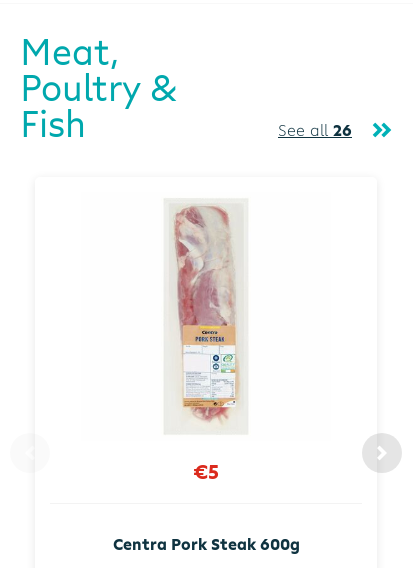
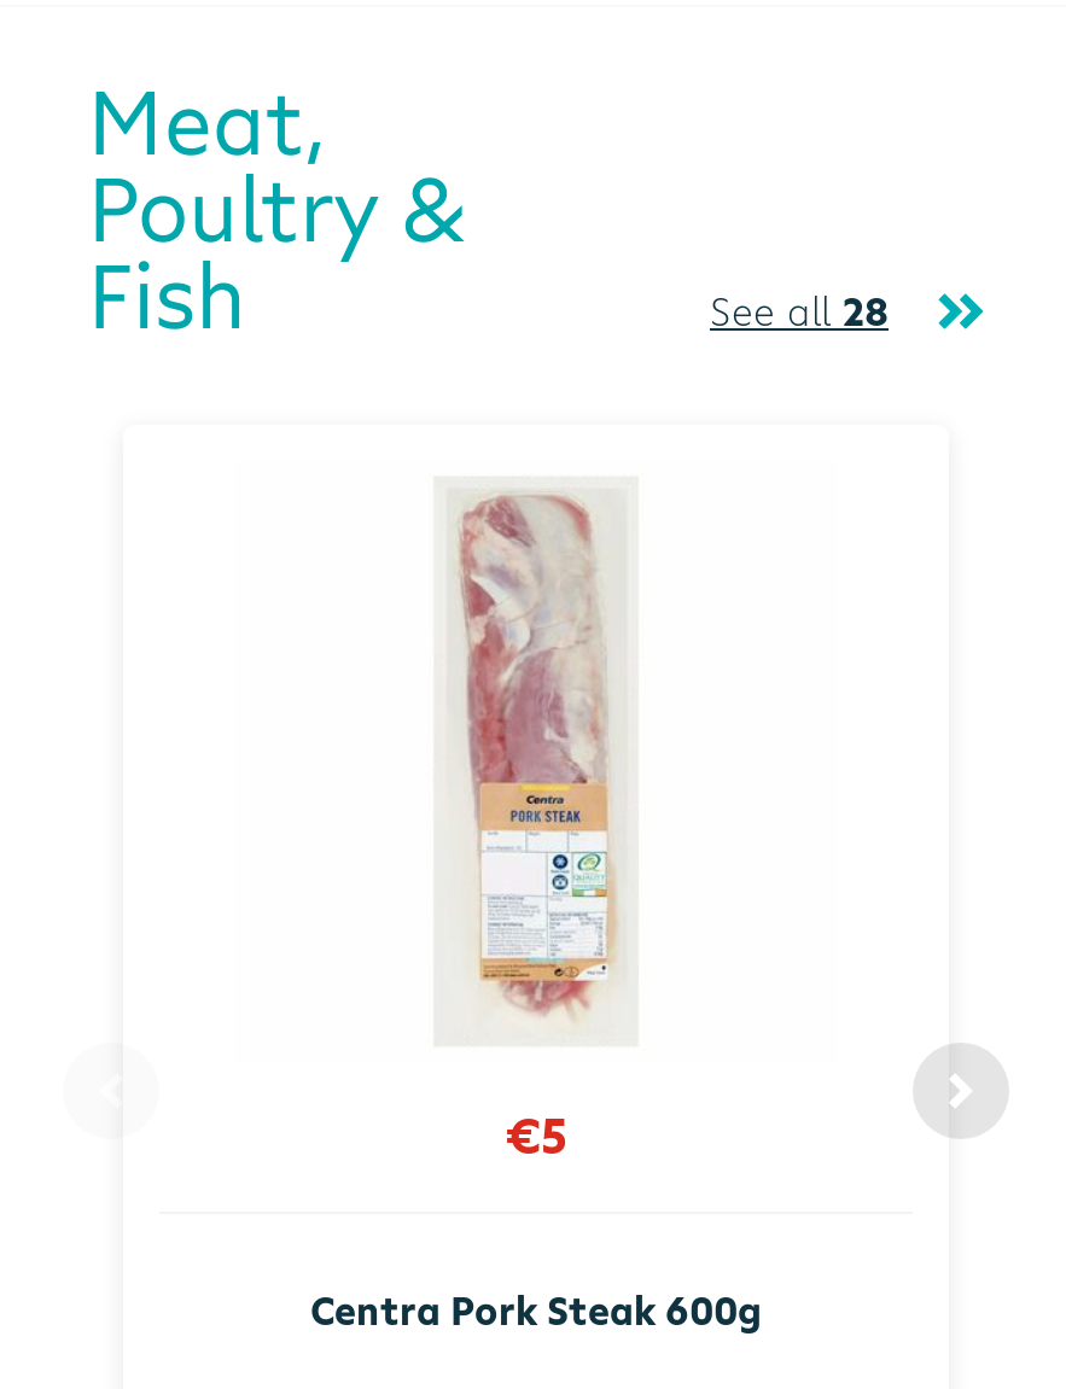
- See all 26
+ See all 28
